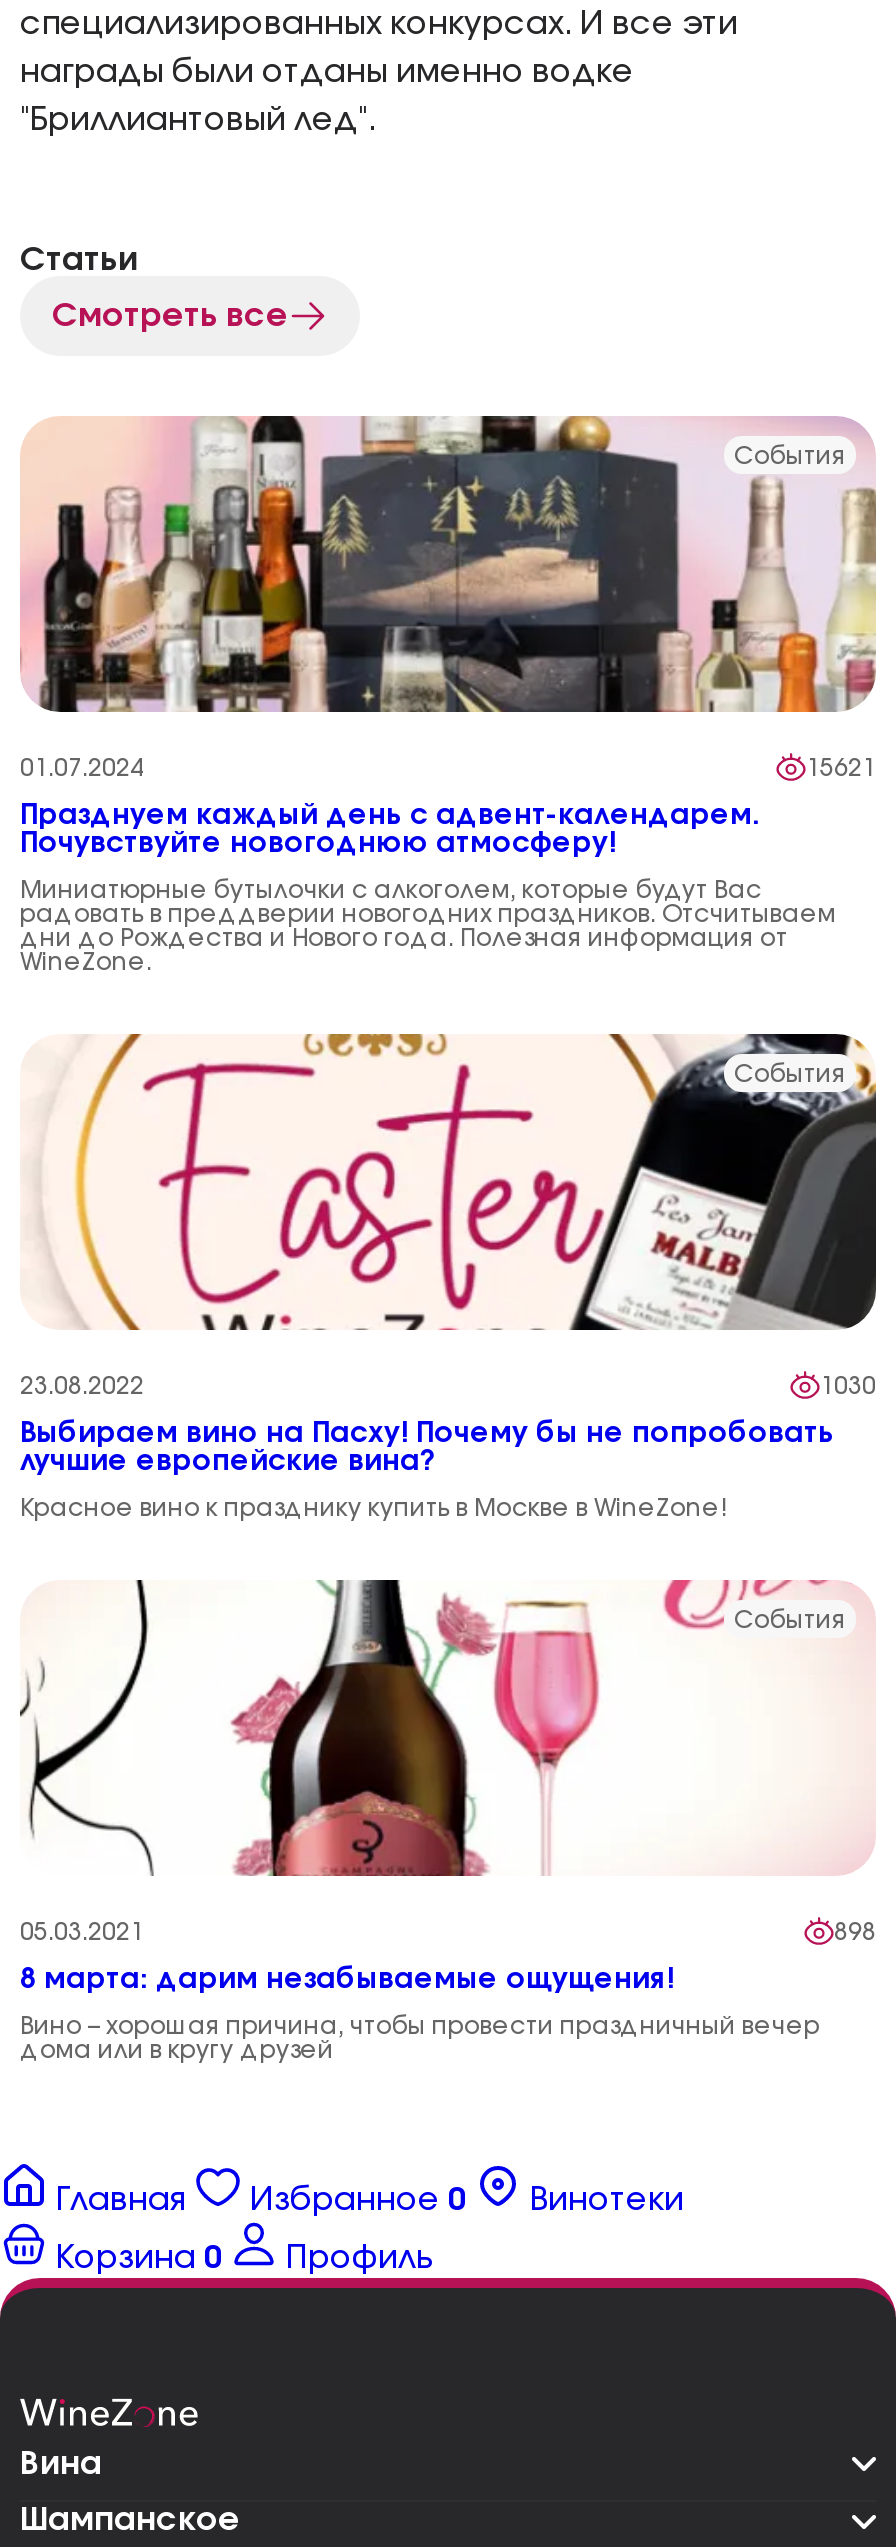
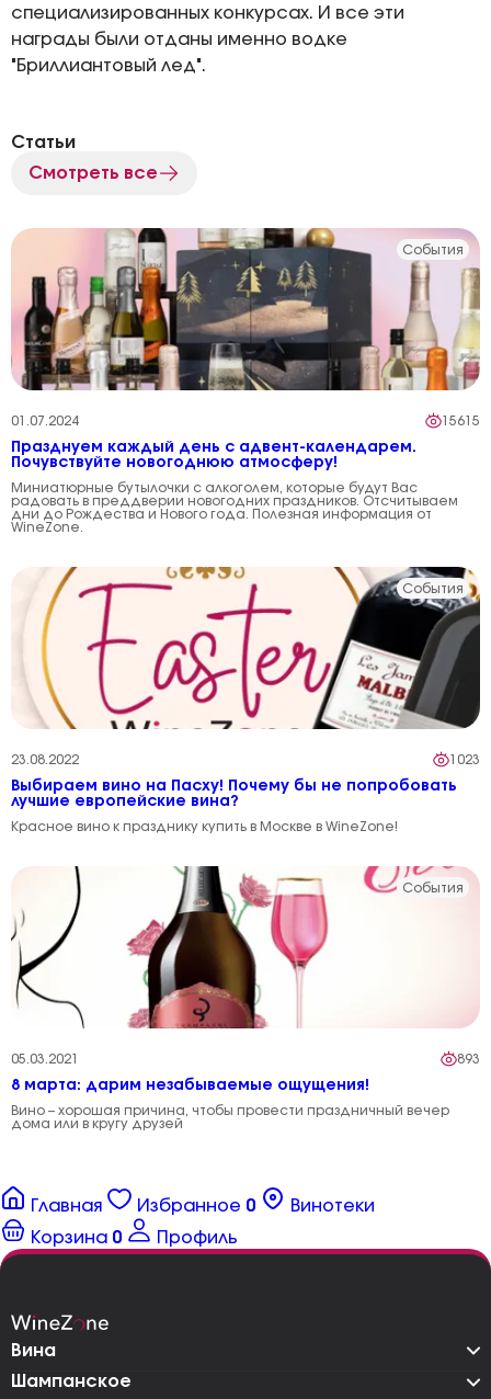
- 15621
+ 15615

- 1030
+ 1023

- 898
+ 893
